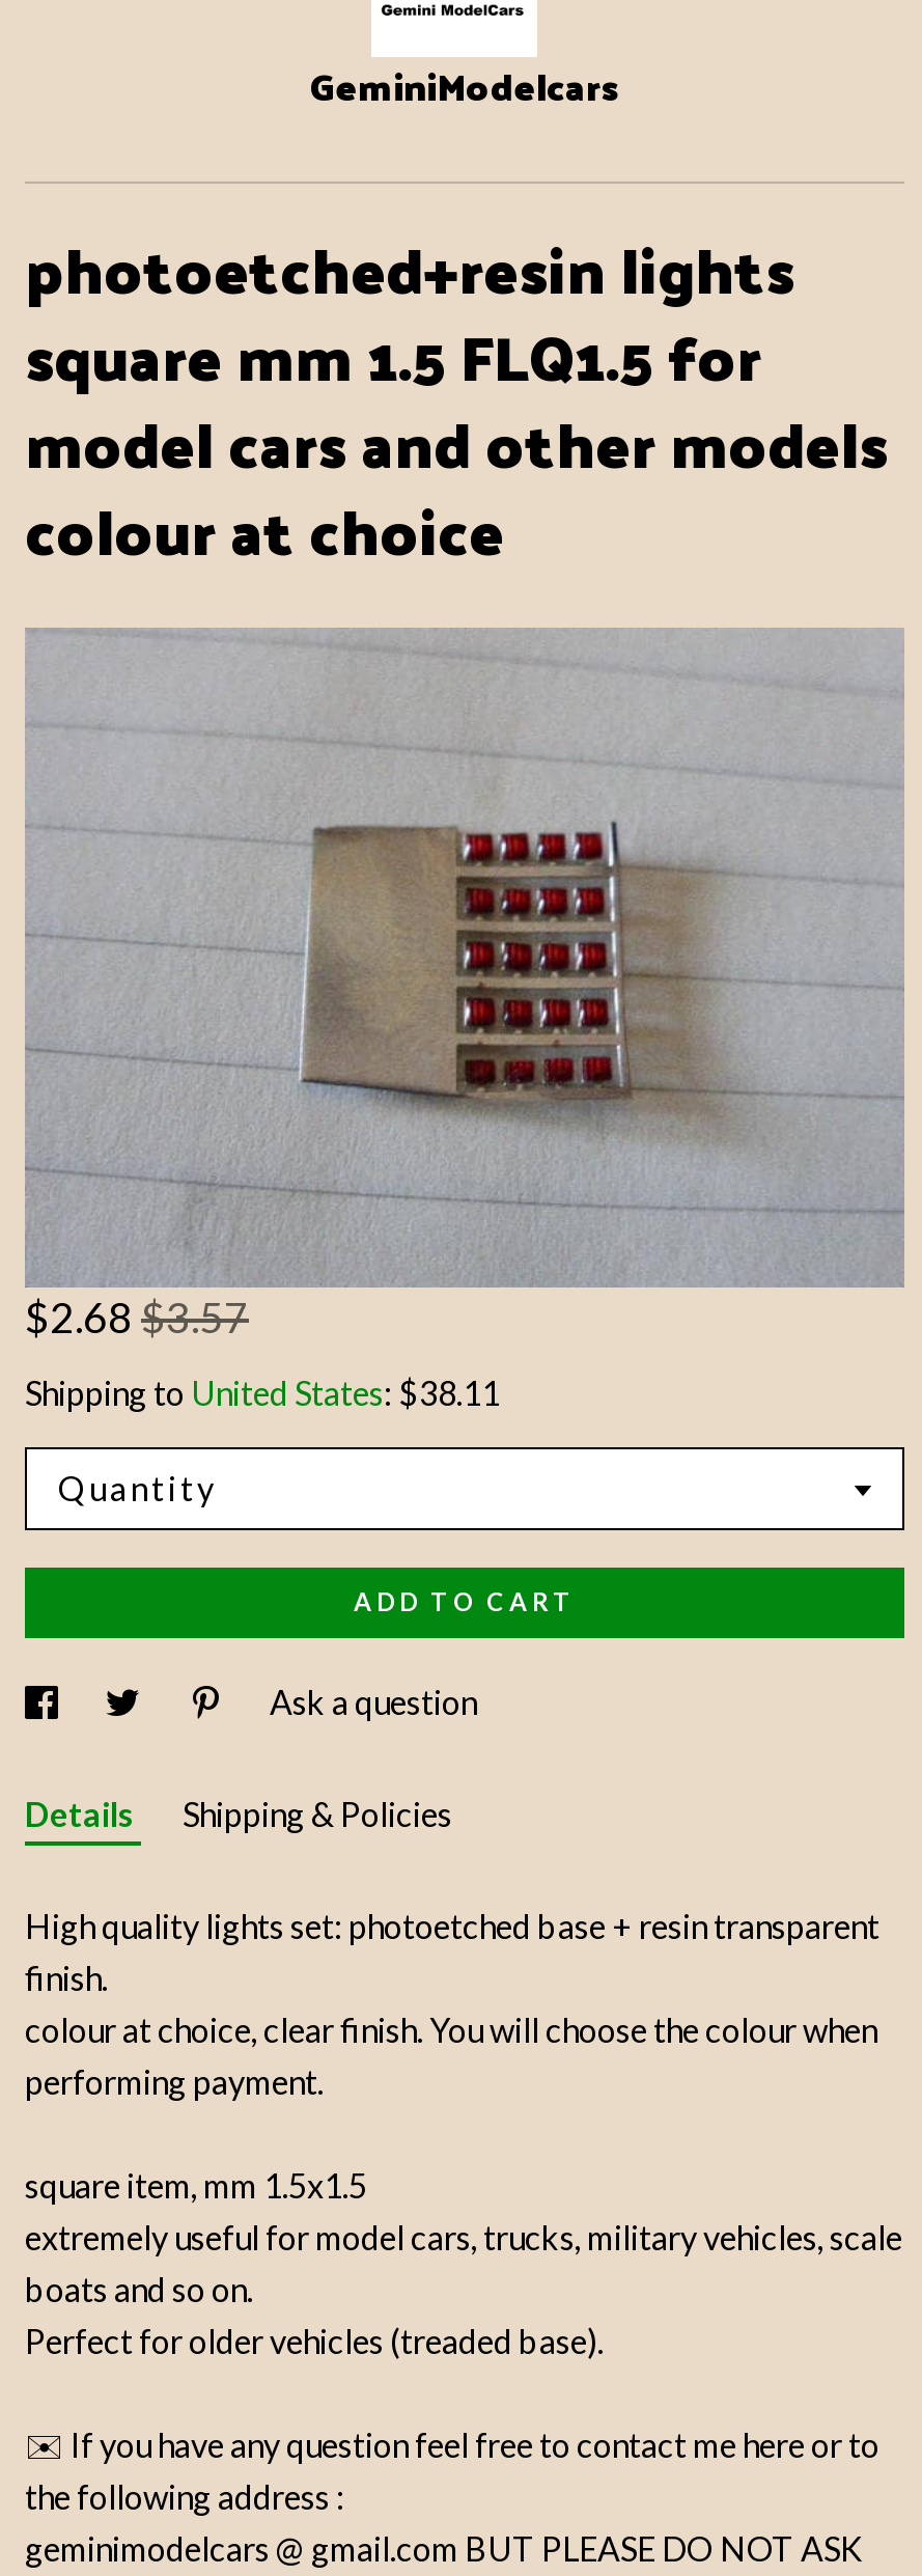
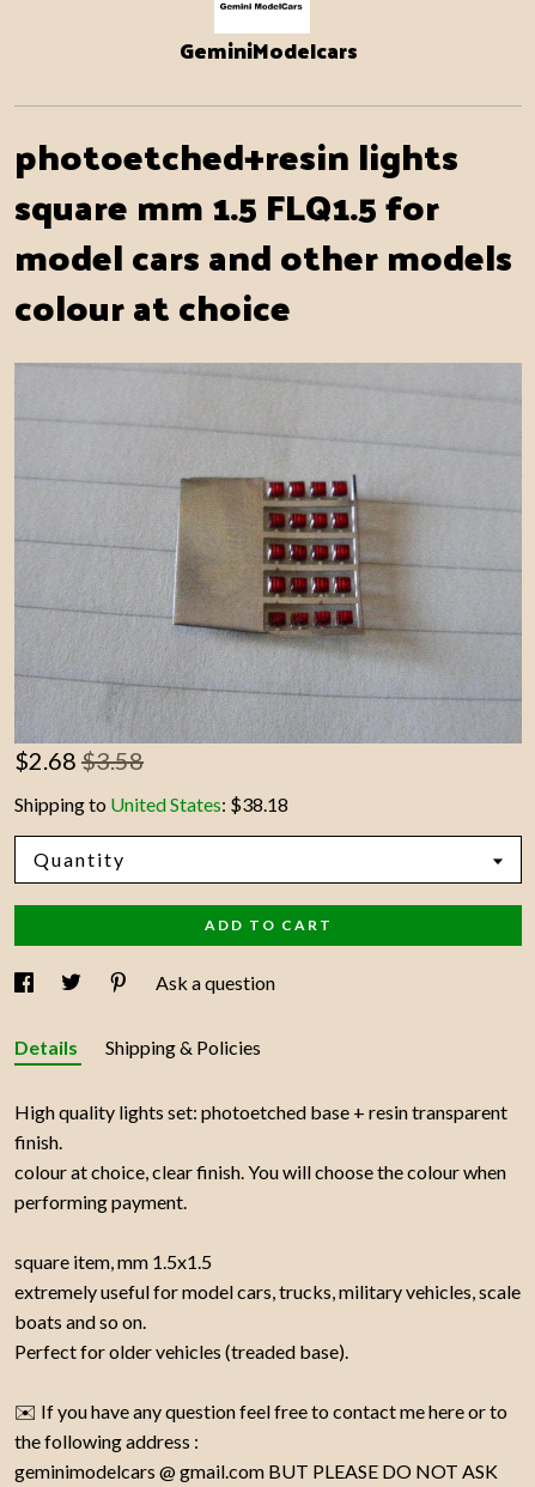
- $2.68 $3.57
+ $2.68 $3.58

- Shipping to United States: $38.11
+ Shipping to United States: $38.18
